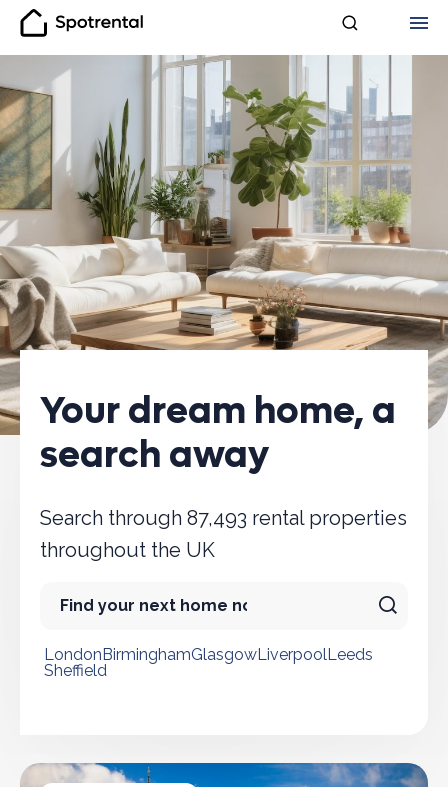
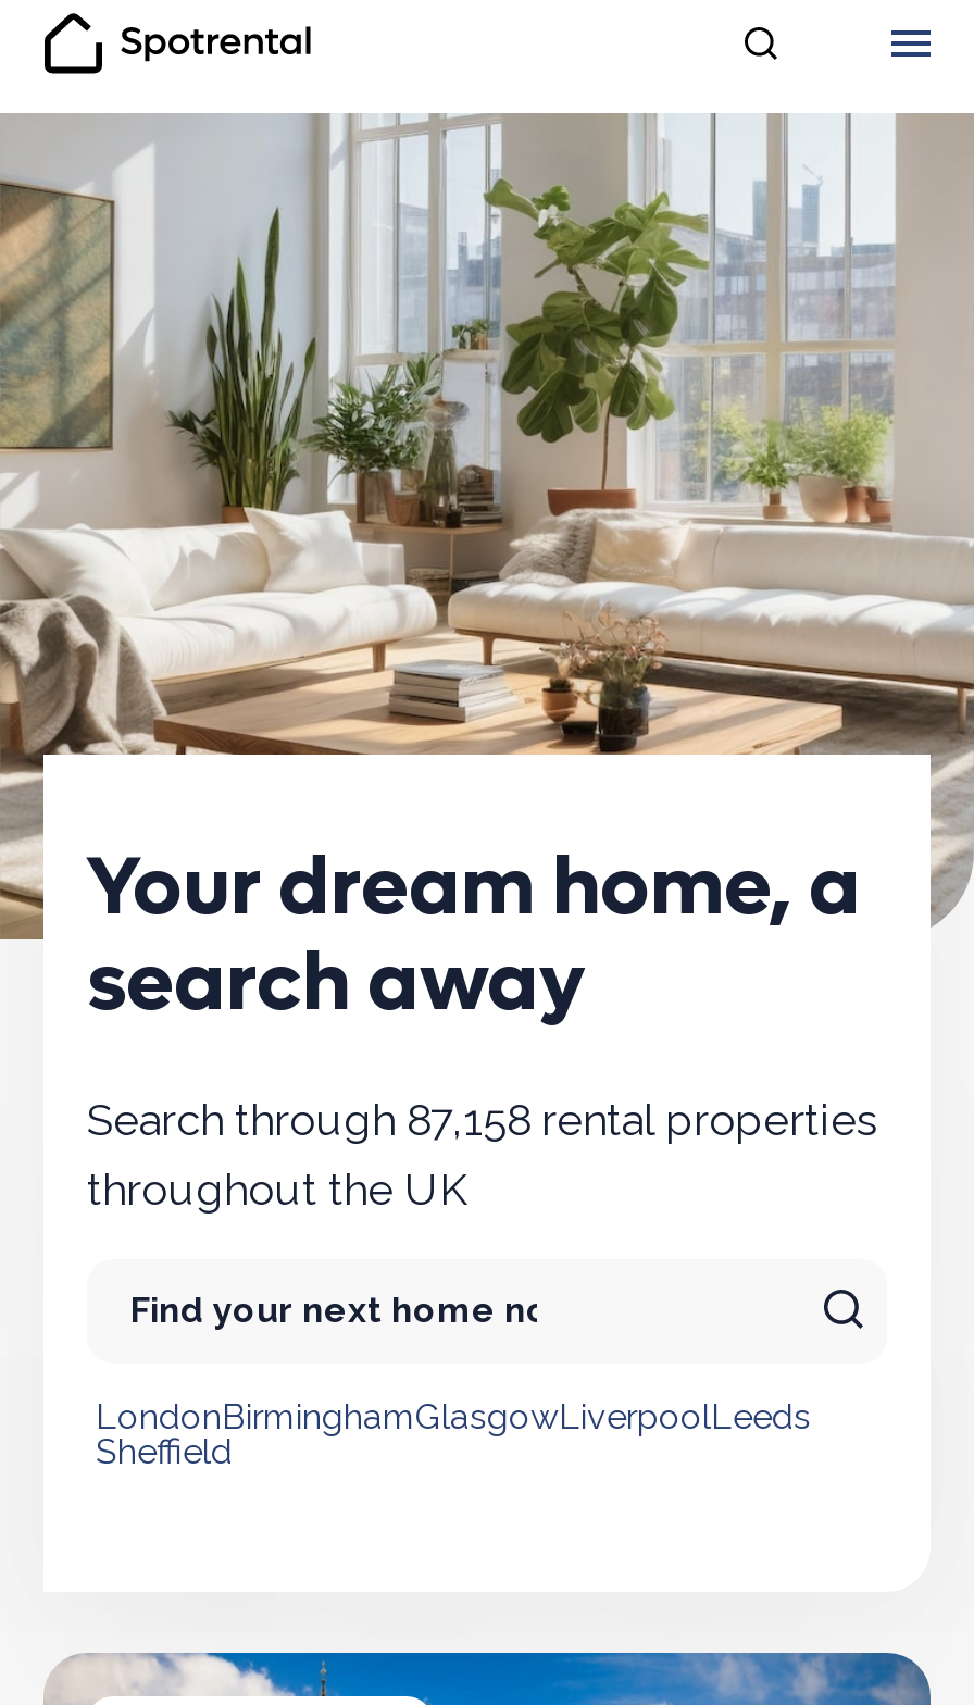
- Search through 87,493 rental properties
+ Search through 87,158 rental properties
